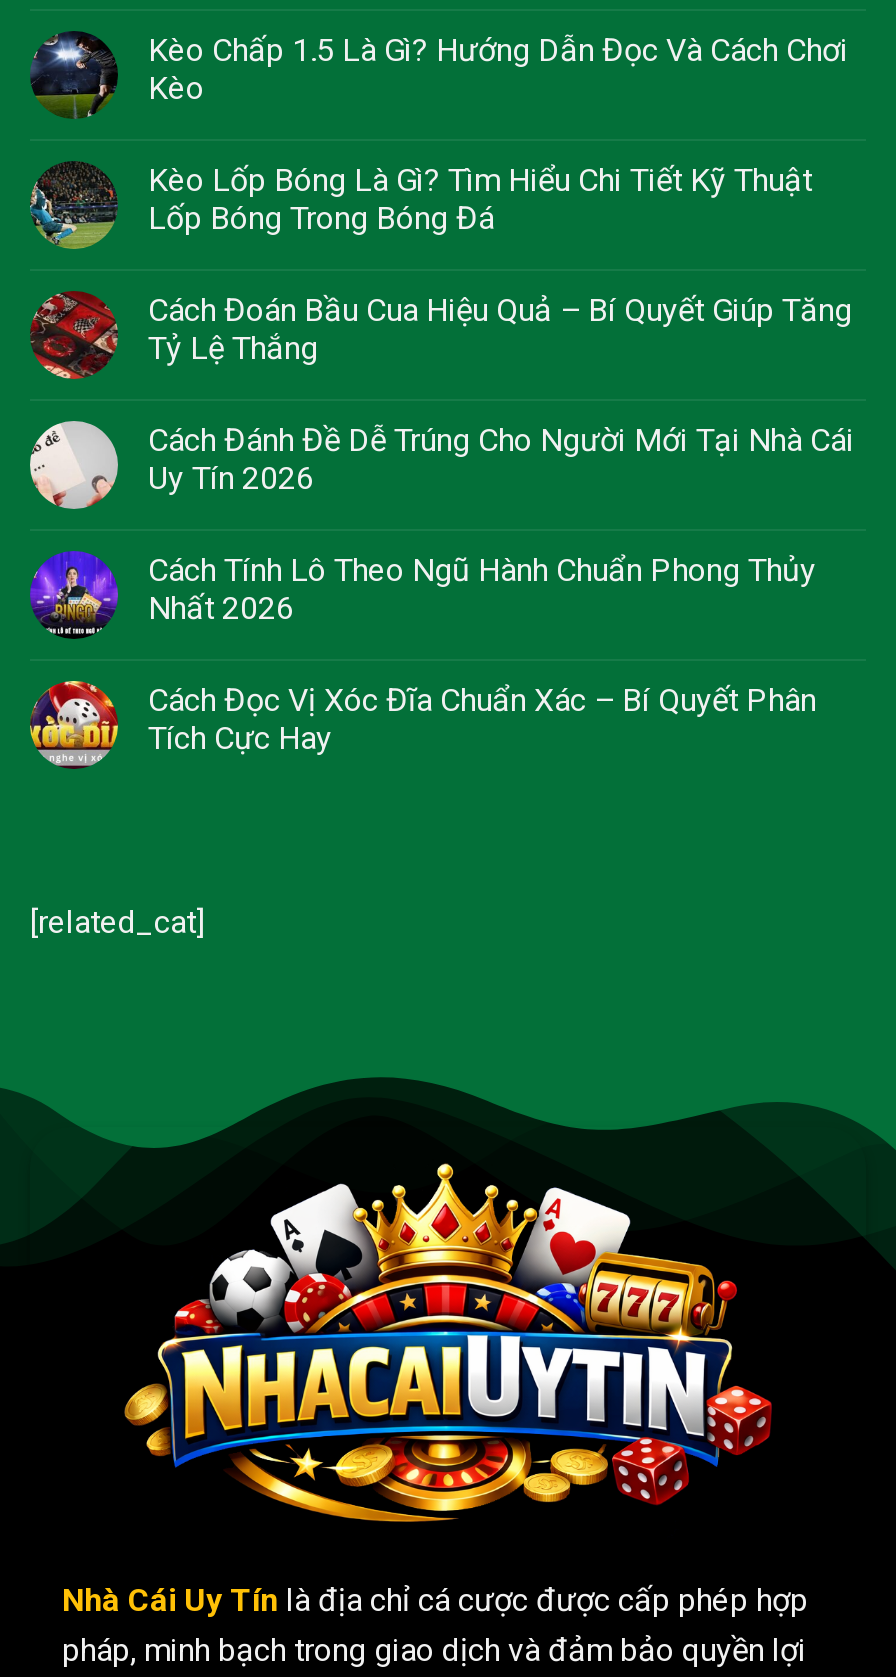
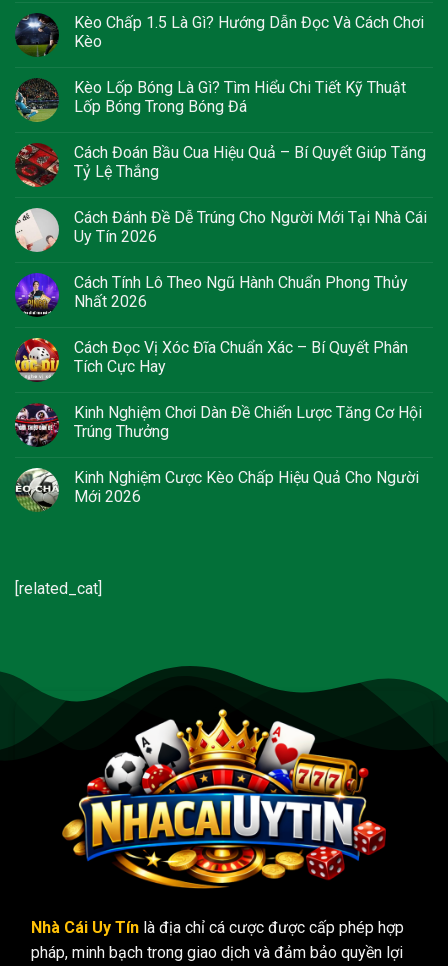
+ [image]
+ Kinh Nghiệm Chơi Dàn Đề Chiến Lược Tăng Cơ Hội
+ Trúng Thưởng
+ Kinh Nghiệm Cược Kèo Chấp Hiệu Quả Cho Người
+ Mới 2026

+ [image]
